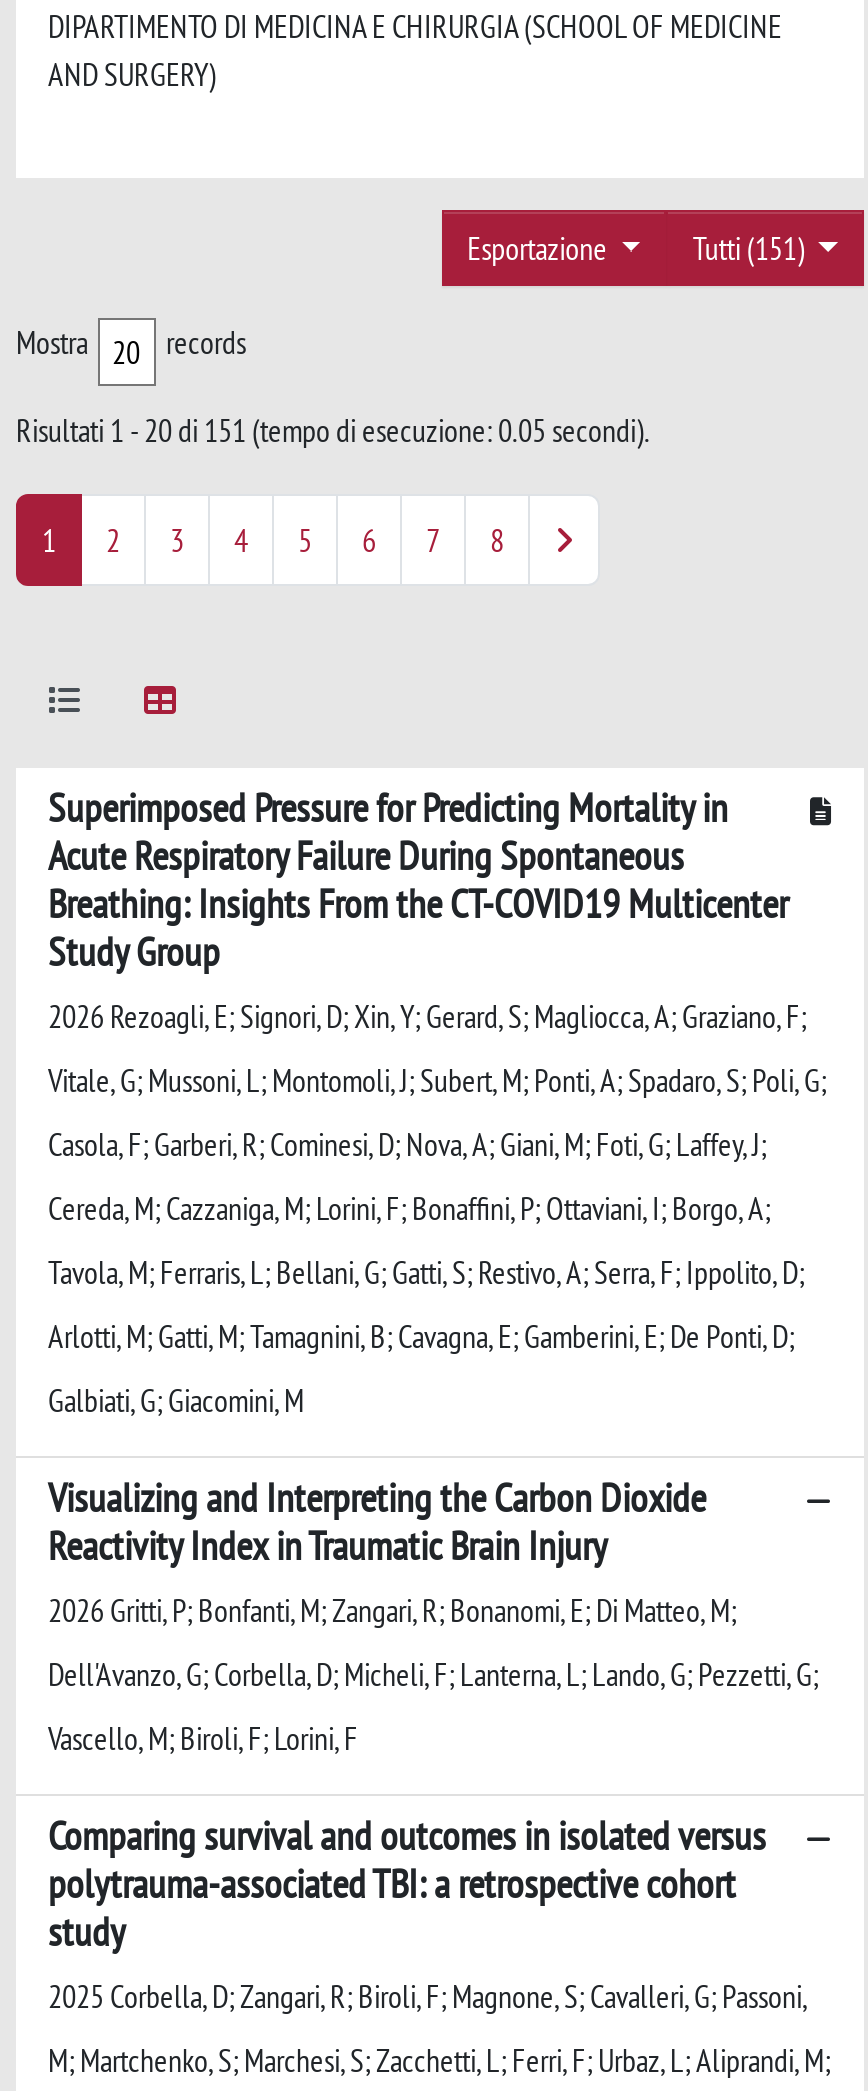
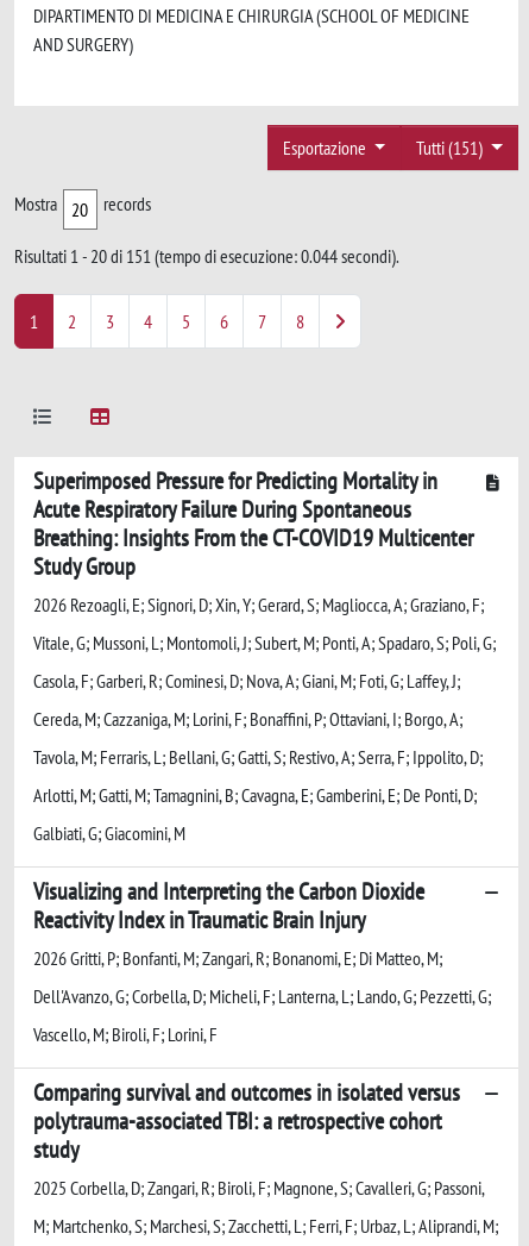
- Risultati 1 - 20 di 151 (tempo di esecuzione: 0.05 secondi).
+ Risultati 1 - 20 di 151 (tempo di esecuzione: 0.044 secondi).
